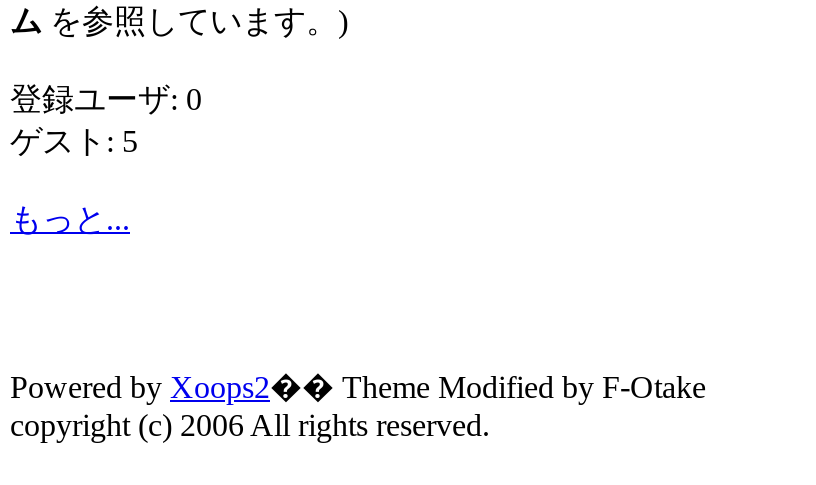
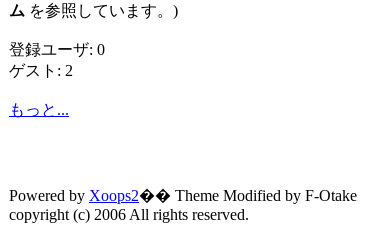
- ゲスト: 5
+ ゲスト: 2
